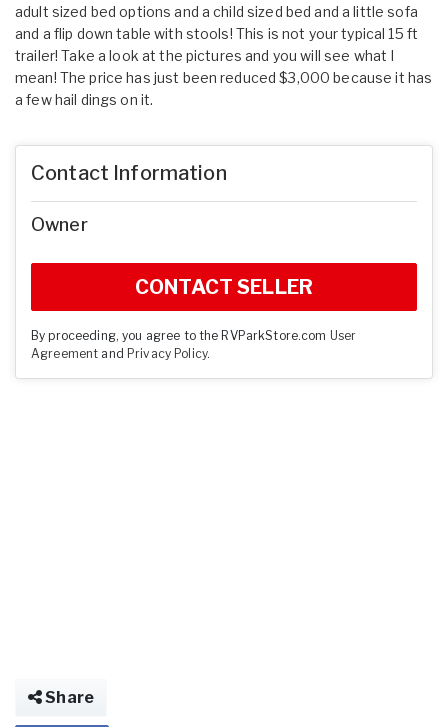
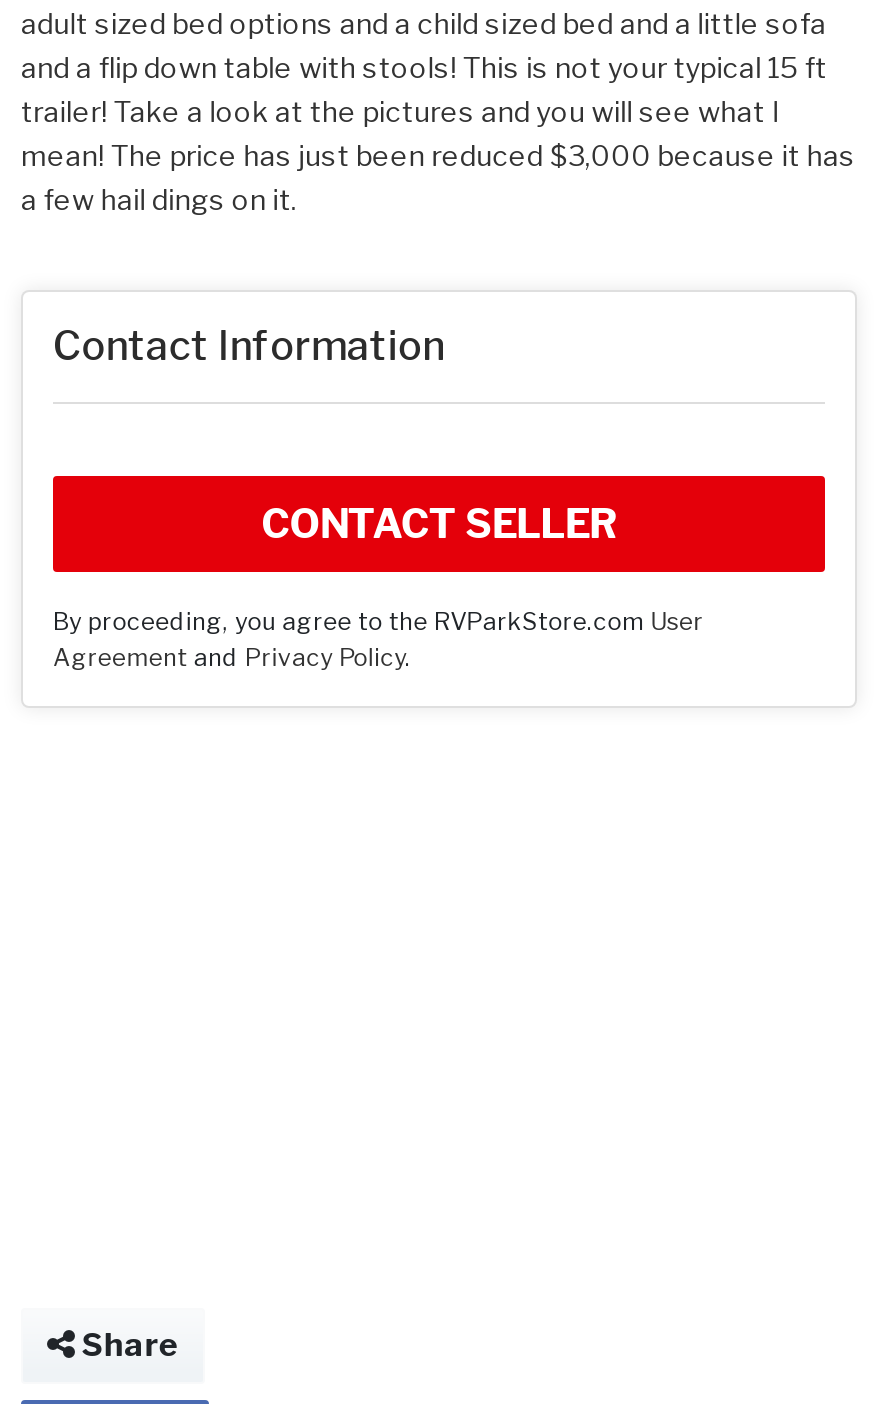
- Owner
